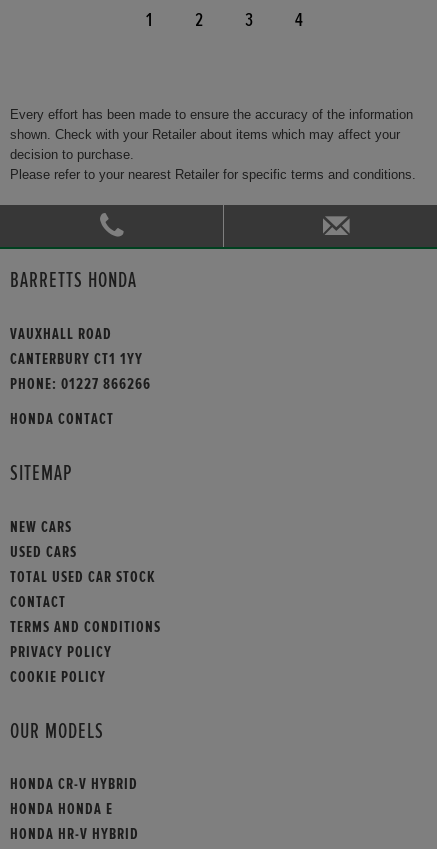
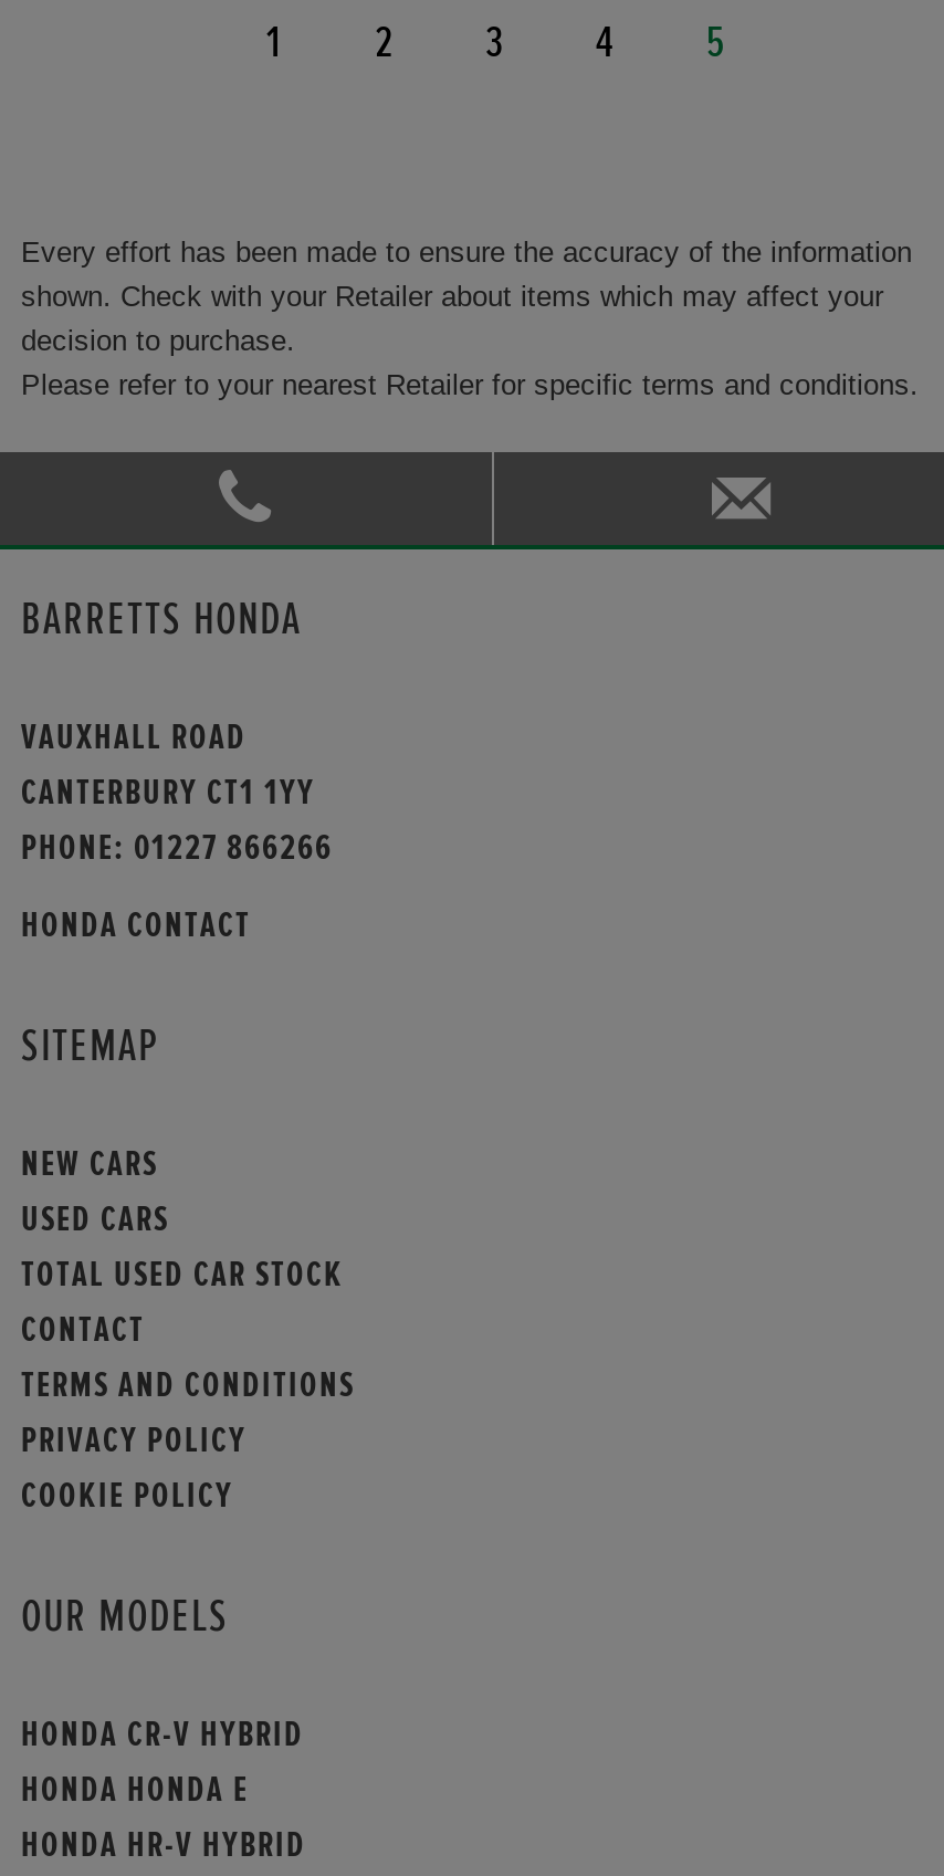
+ 5
